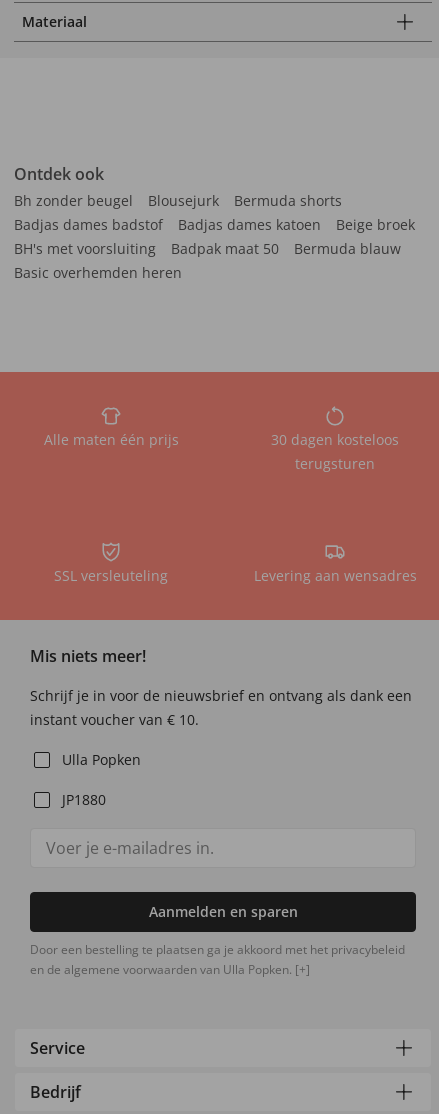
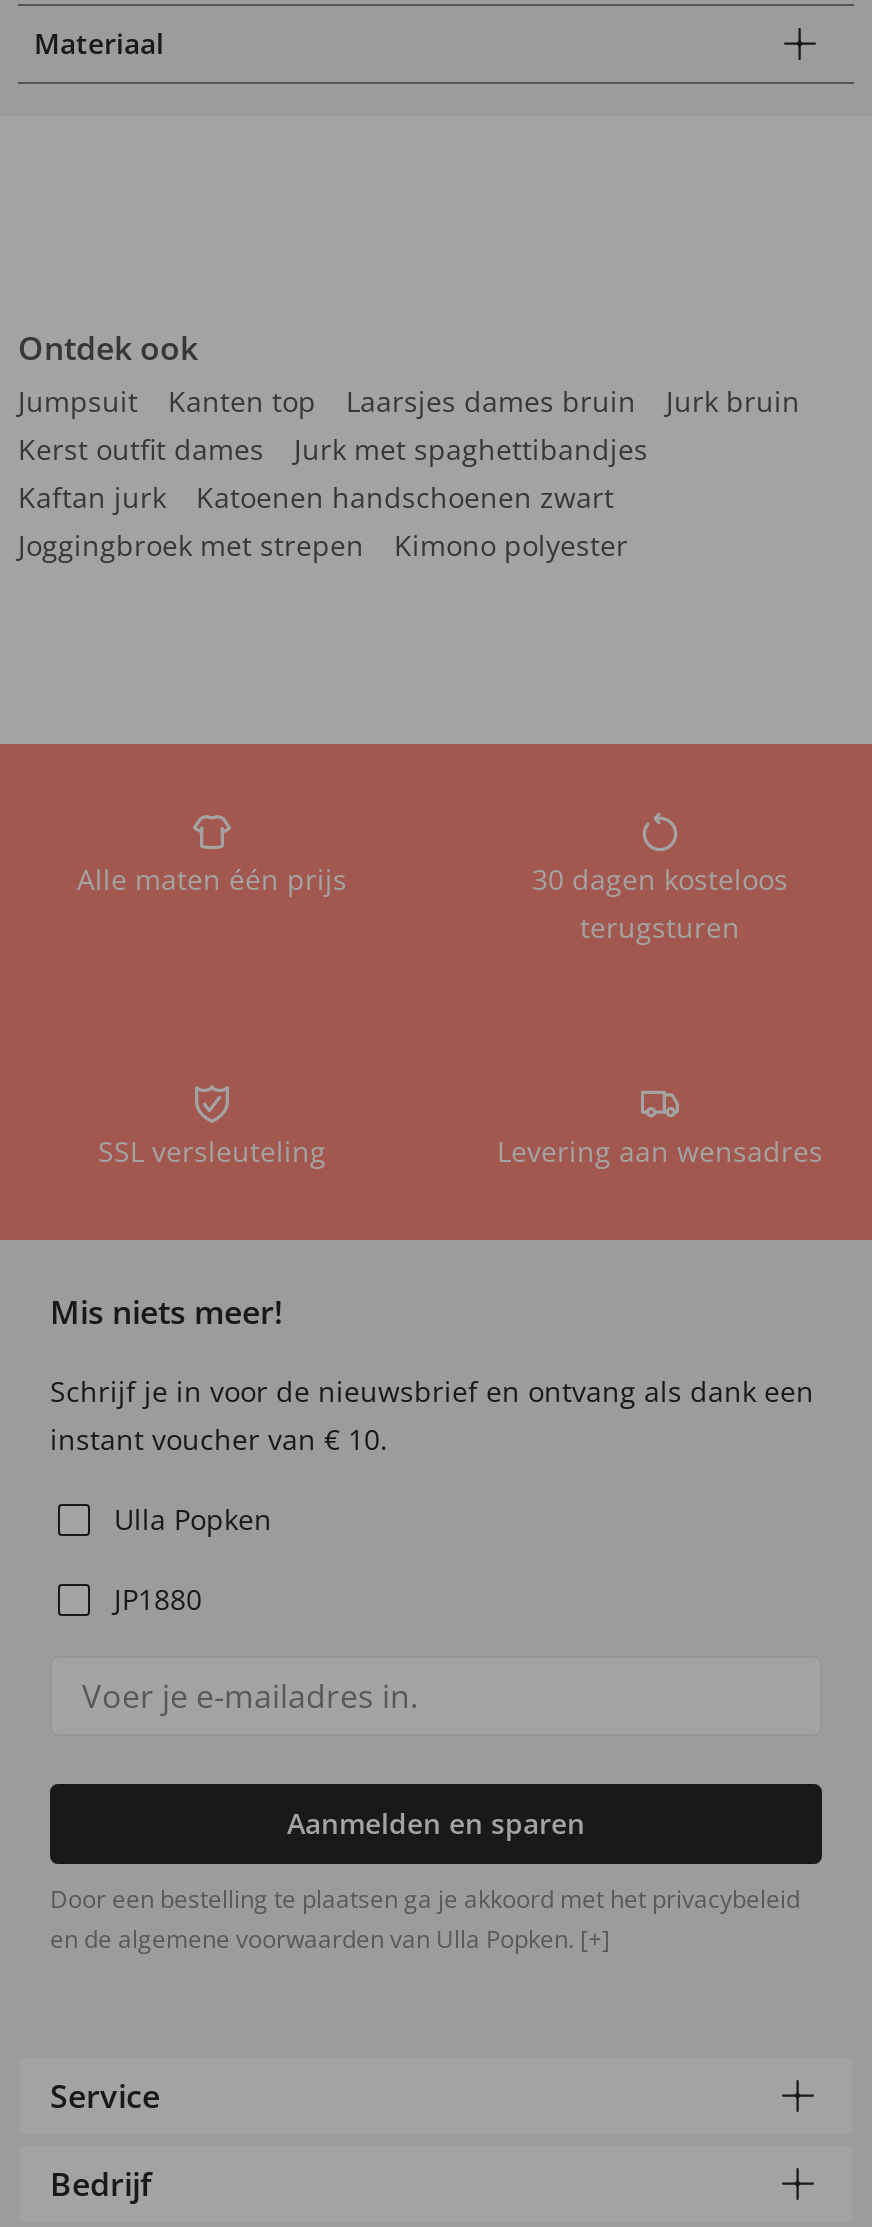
- Bh zonder beugel
- Blousejurk
- Bermuda shorts
- Badjas dames badstof
- Badjas dames katoen
- Beige broek
- BH's met voorsluiting
- Badpak maat 50
- Bermuda blauw
- Basic overhemden heren
+ Jumpsuit
+ Kanten top
+ Laarsjes dames bruin
+ Jurk bruin
+ Kerst outfit dames
+ Jurk met spaghettibandjes
+ Kaftan jurk
+ Katoenen handschoenen zwart
+ Joggingbroek met strepen
+ Kimono polyester
